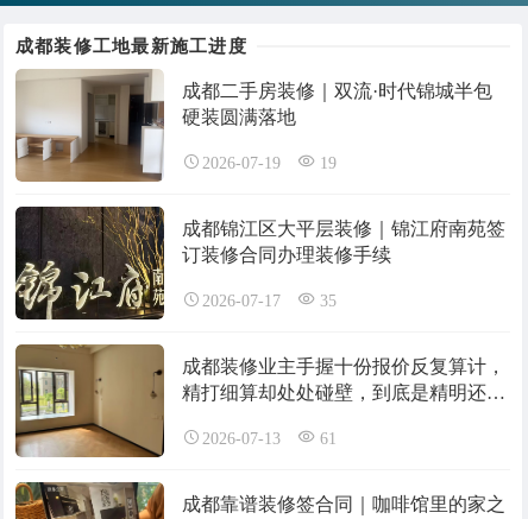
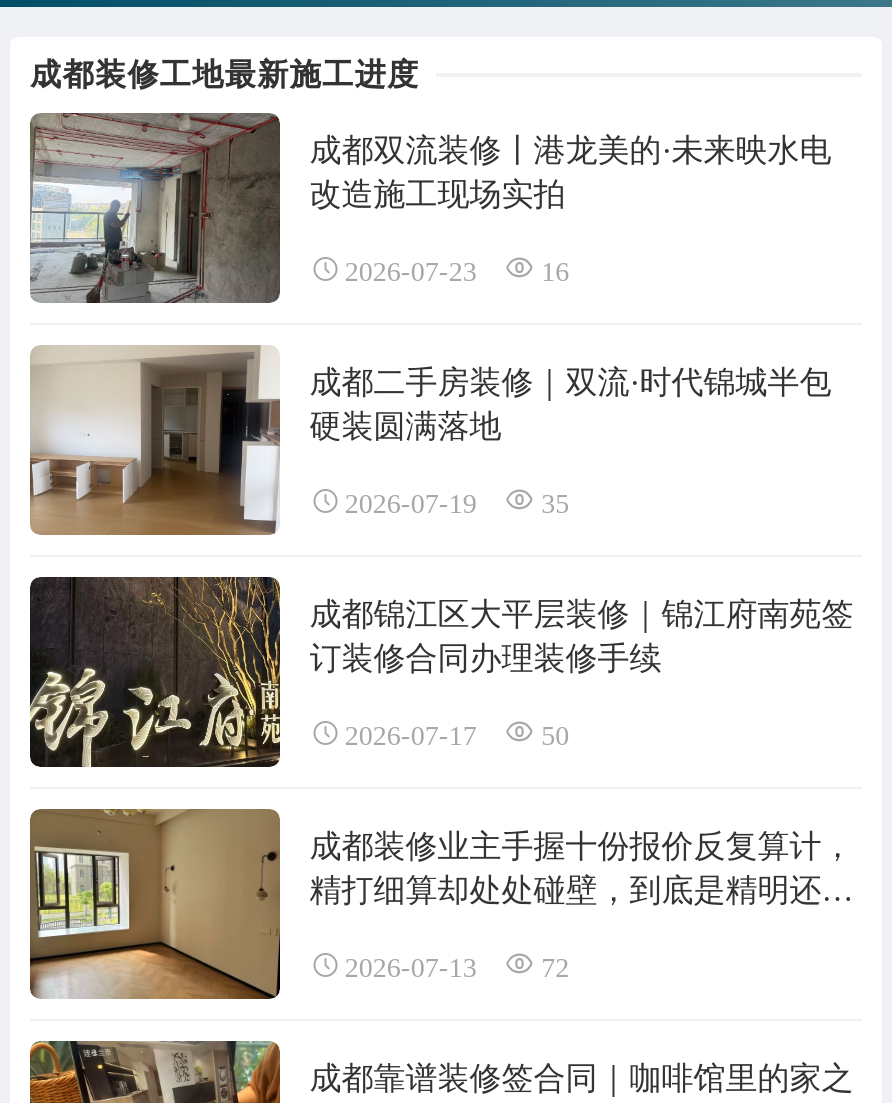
+ [image]
+ 成都双流装修〡港龙美的·未来映水电
+ 改造施工现场实拍
+ 2026-07-23
+ 16

- 19
+ 35

- 35
+ 50

- 61
+ 72
